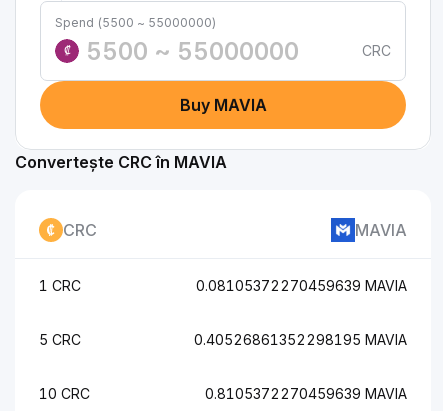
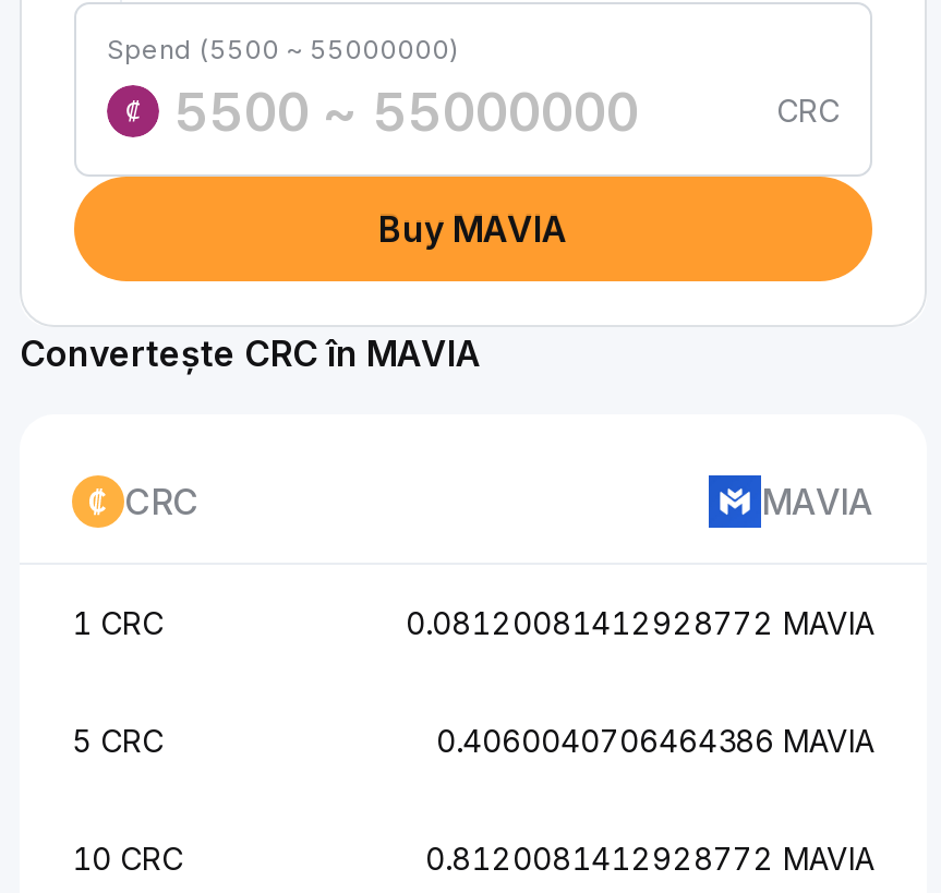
- 0.08105372270459639 MAVIA
+ 0.08120081412928772 MAVIA

- 0.40526861352298195 MAVIA
+ 0.4060040706464386 MAVIA

- 0.8105372270459639 MAVIA
+ 0.8120081412928772 MAVIA
